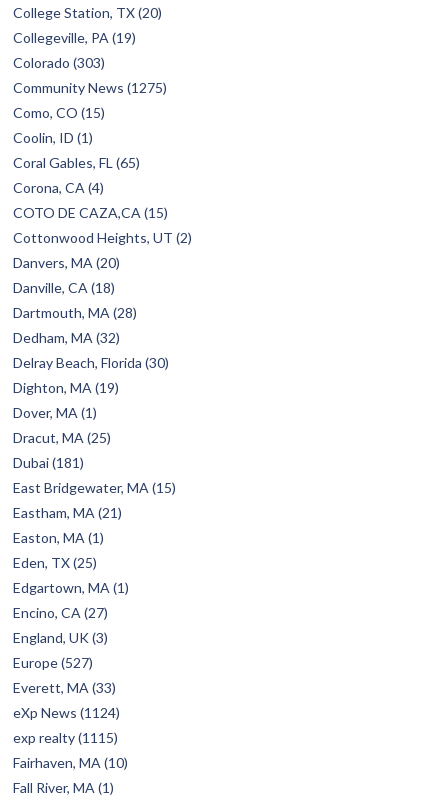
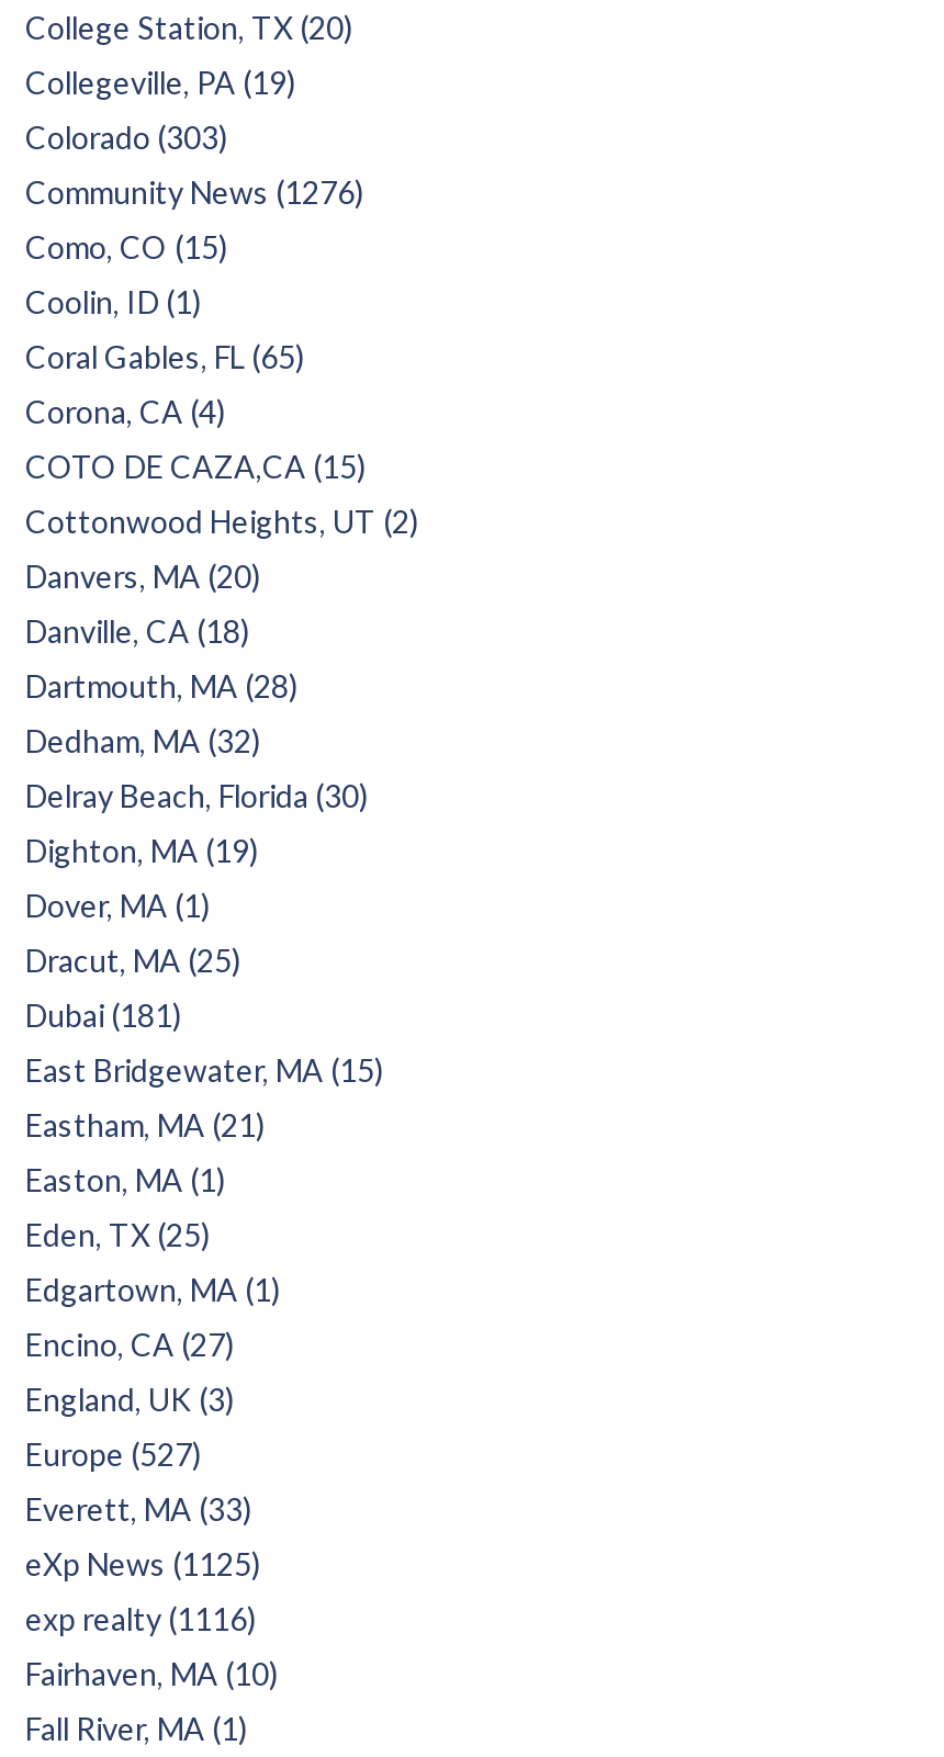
- Community News (1275)
+ Community News (1276)

- eXp News (1124)
+ eXp News (1125)

- exp realty (1115)
+ exp realty (1116)
